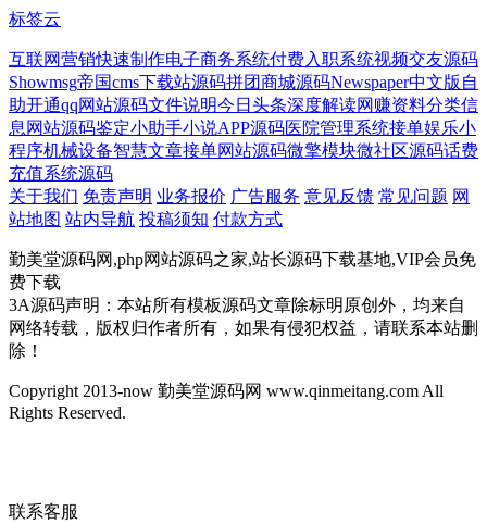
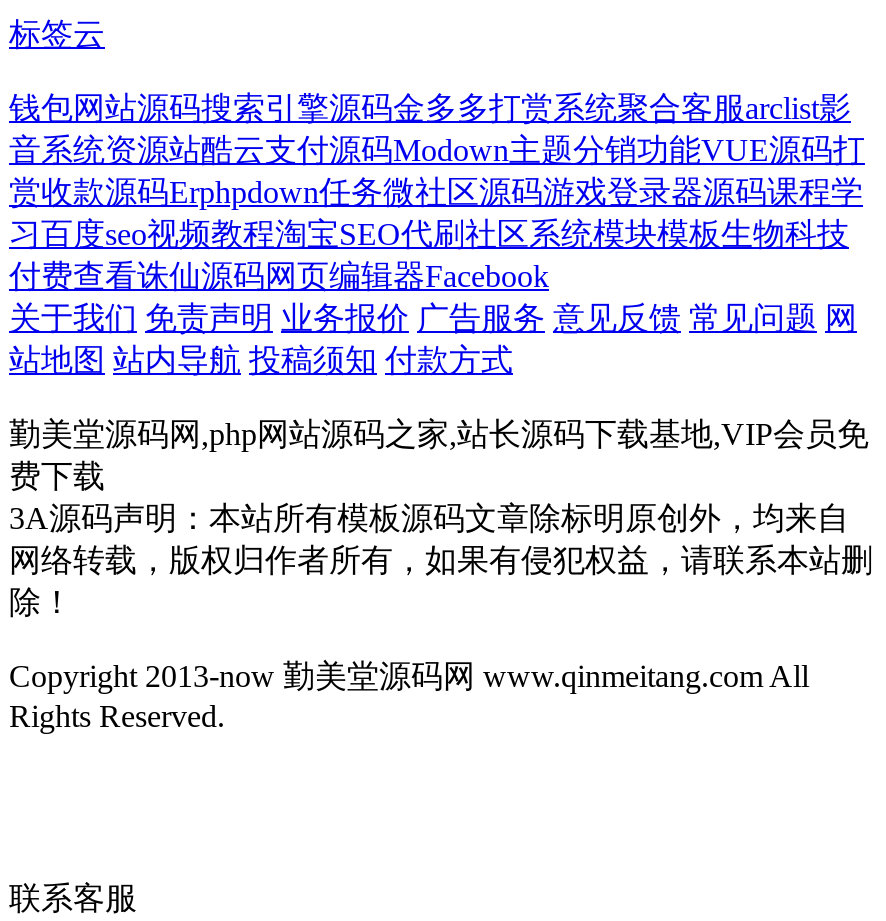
- 互联网营销快速制作电子商务系统付费入职系统视频交友源码
- Showmsg帝国cms下载站源码拼团商城源码Newspaper中文版自
- 助开通qq网站源码文件说明今日头条深度解读网赚资料分类信
- 息网站源码鉴定小助手小说APP源码医院管理系统接单娱乐小
- 程序机械设备智慧文章接单网站源码微擎模块微社区源码话费
- 充值系统源码
+ 钱包网站源码搜索引擎源码金多多打赏系统聚合客服arclist影
+ 音系统资源站酷云支付源码Modown主题分销功能VUE源码打
+ 赏收款源码Erphpdown任务微社区源码游戏登录器源码课程学
+ 习百度seo视频教程淘宝SEO代刷社区系统模块模板生物科技
+ 付费查看诛仙源码网页编辑器Facebook
